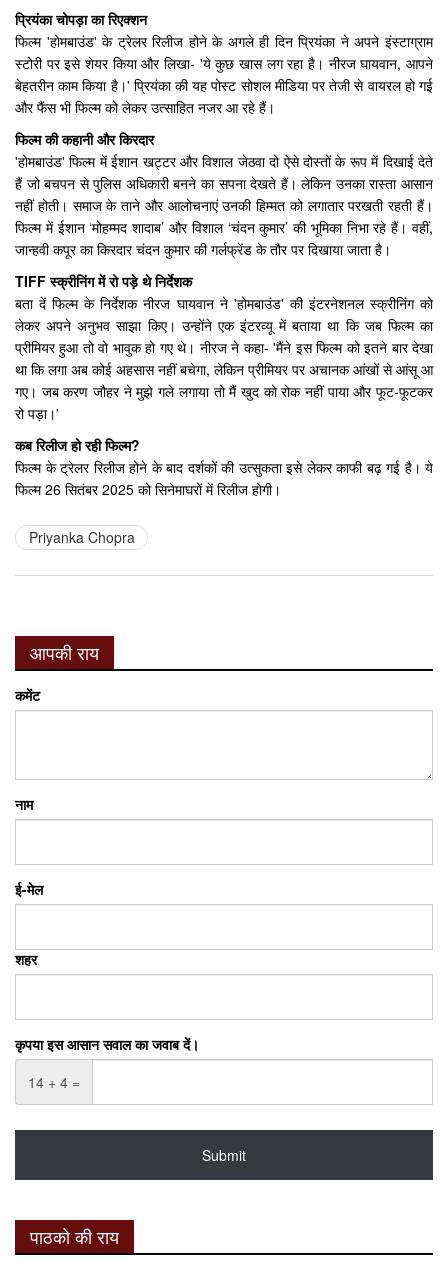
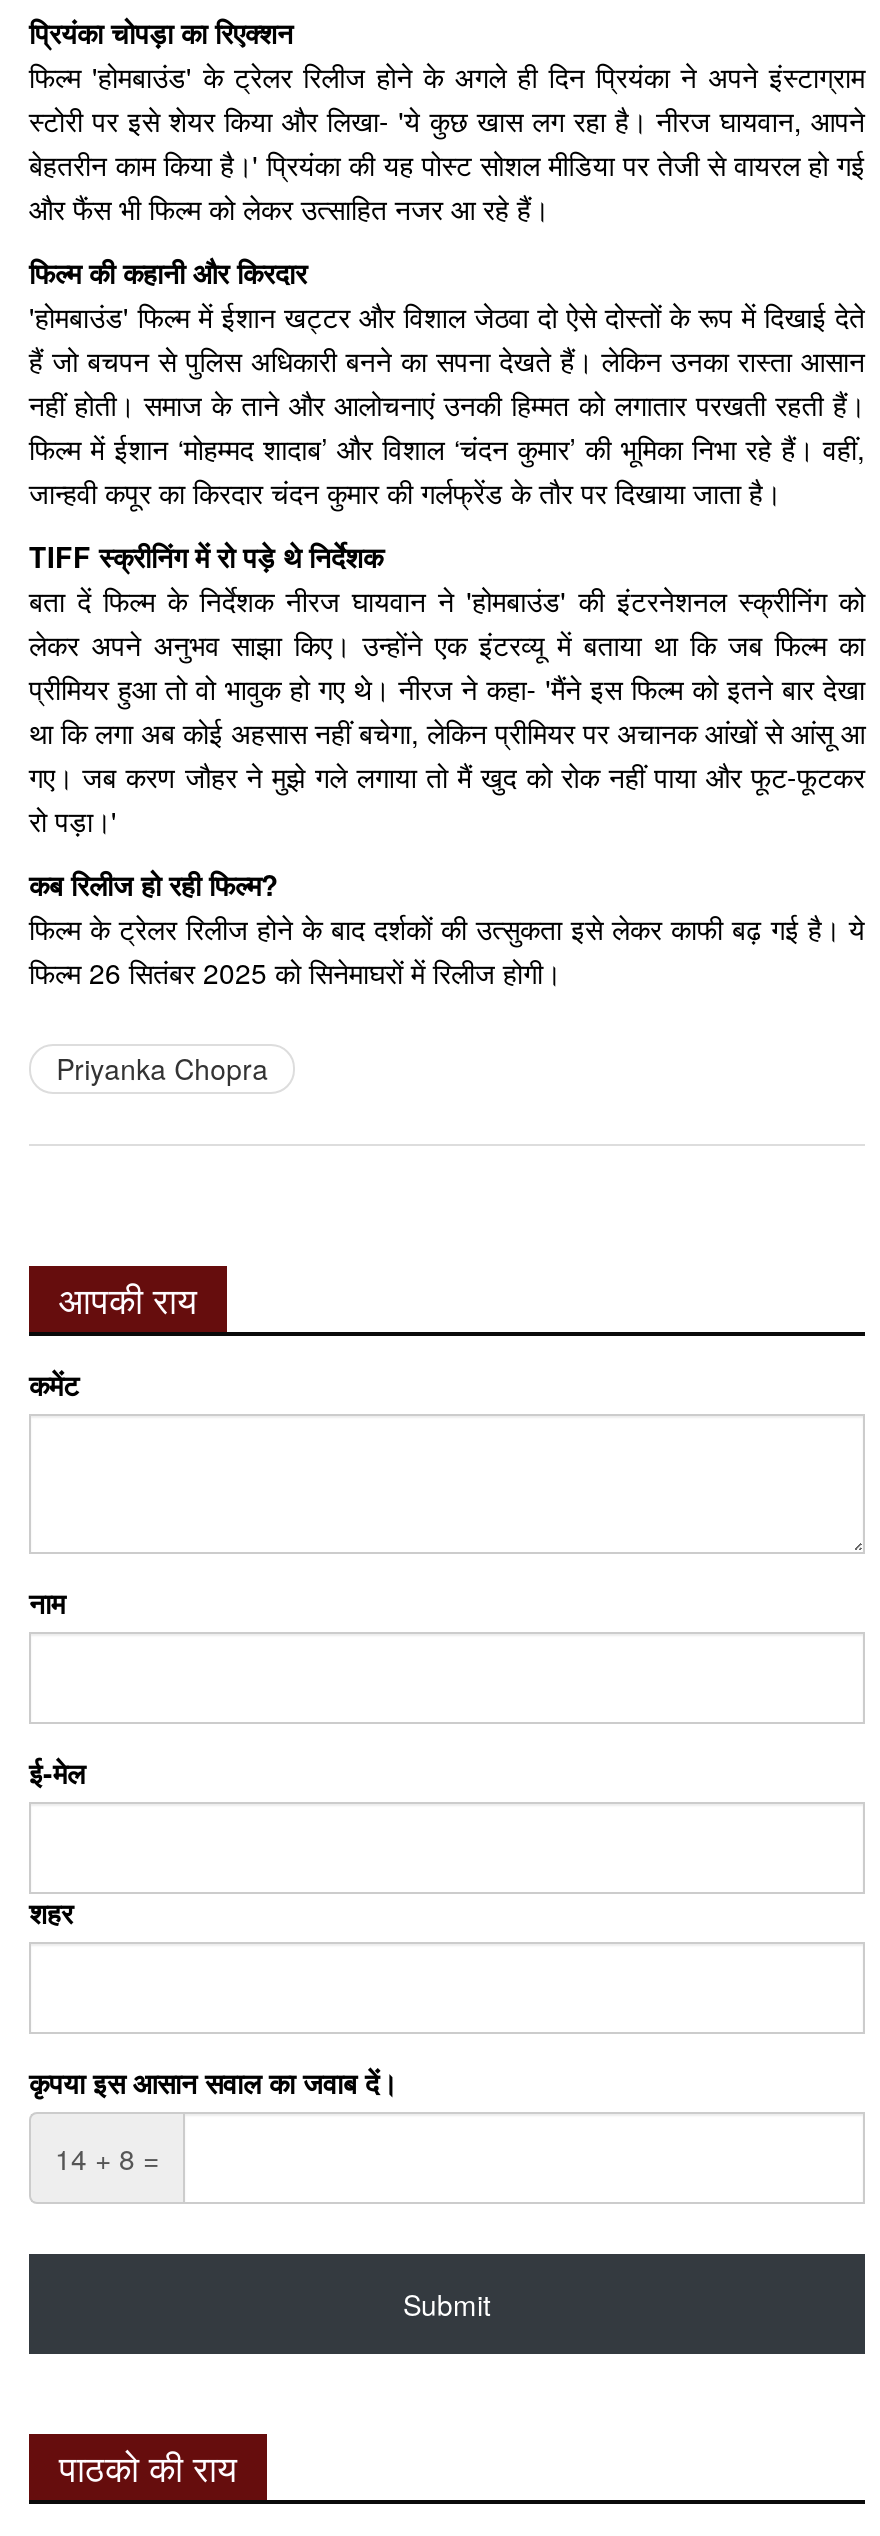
- 14 + 4 =
+ 14 + 8 =
